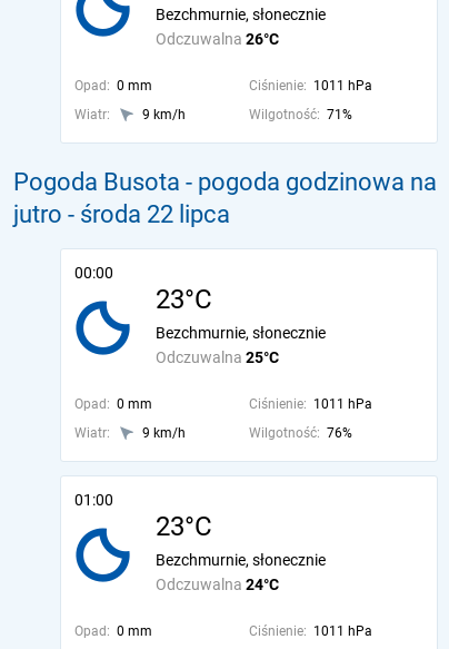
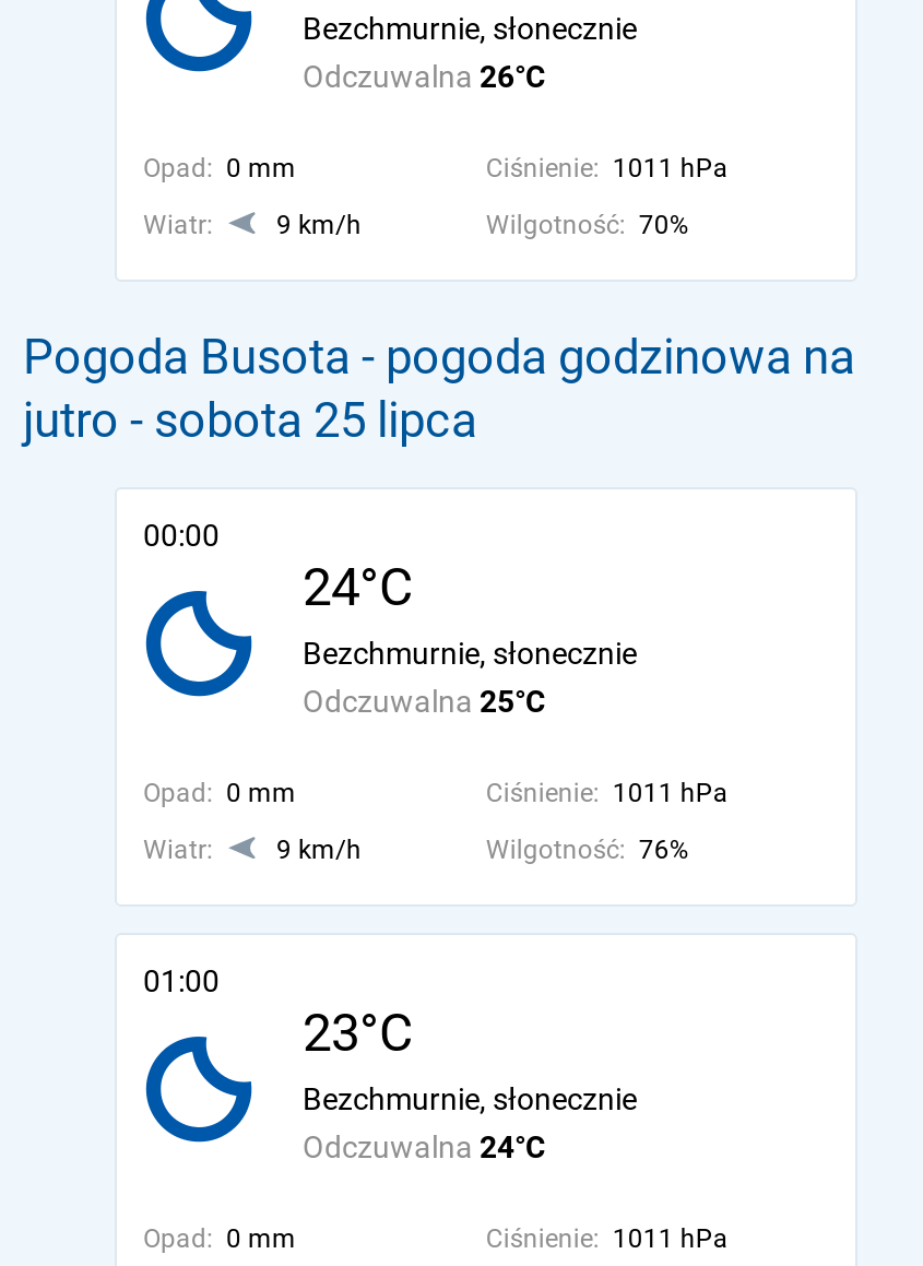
- Wilgotność: 71%
+ Wilgotność: 70%

- jutro - środa 22 lipca
+ jutro - sobota 25 lipca

- 23°C
+ 24°C
